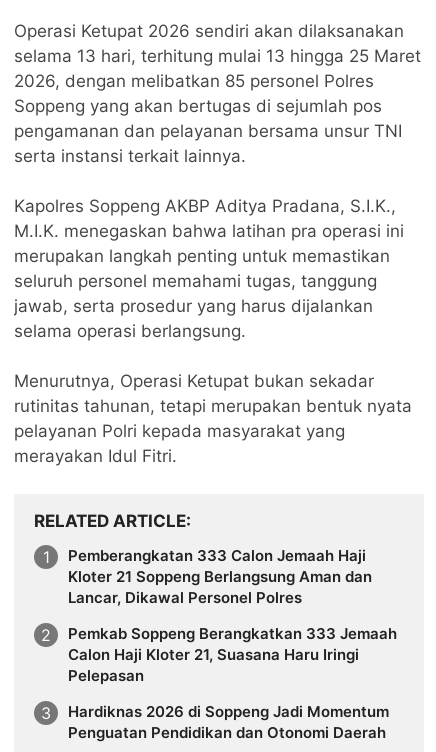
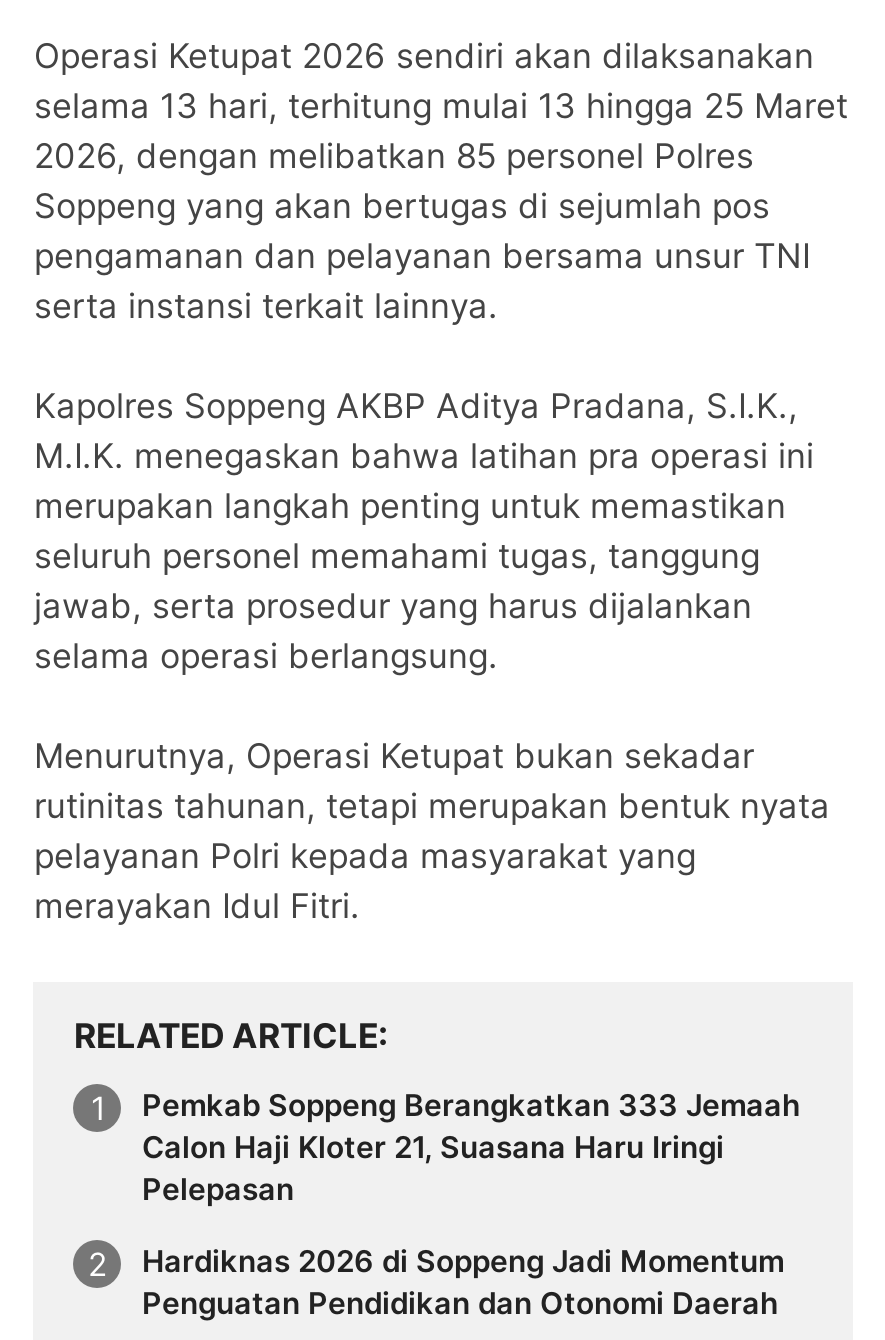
- Pemberangkatan 333 Calon Jemaah Haji
- Kloter 21 Soppeng Berlangsung Aman dan
- Lancar, Dikawal Personel Polres
